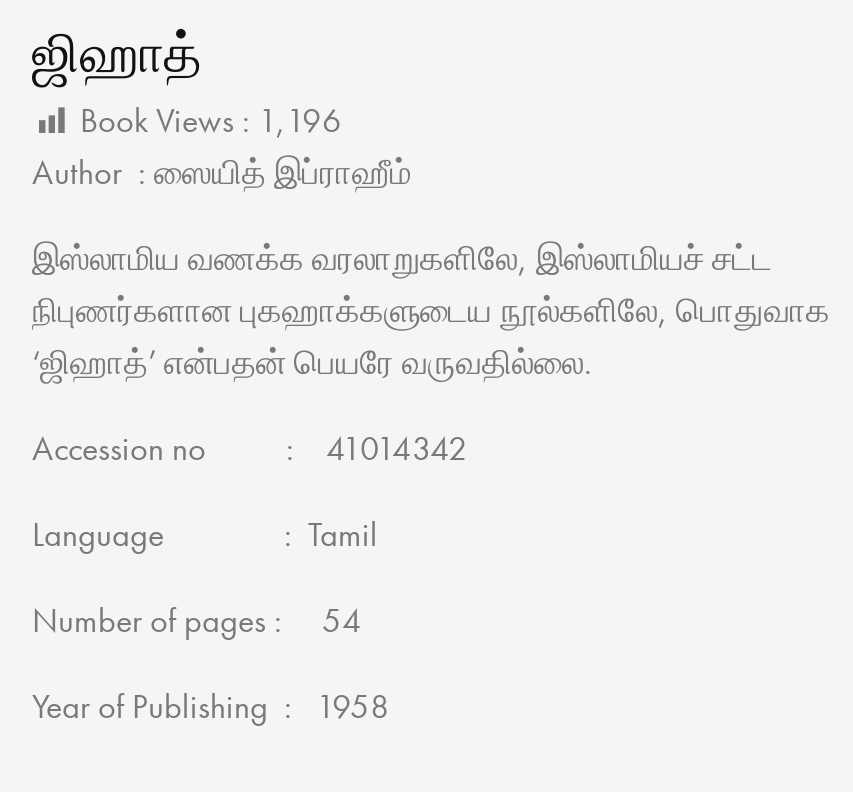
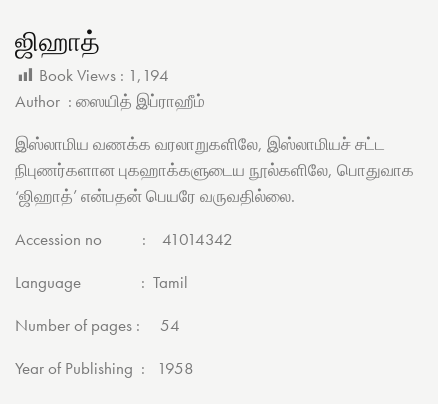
- Book Views : 1,196
+ Book Views : 1,194
